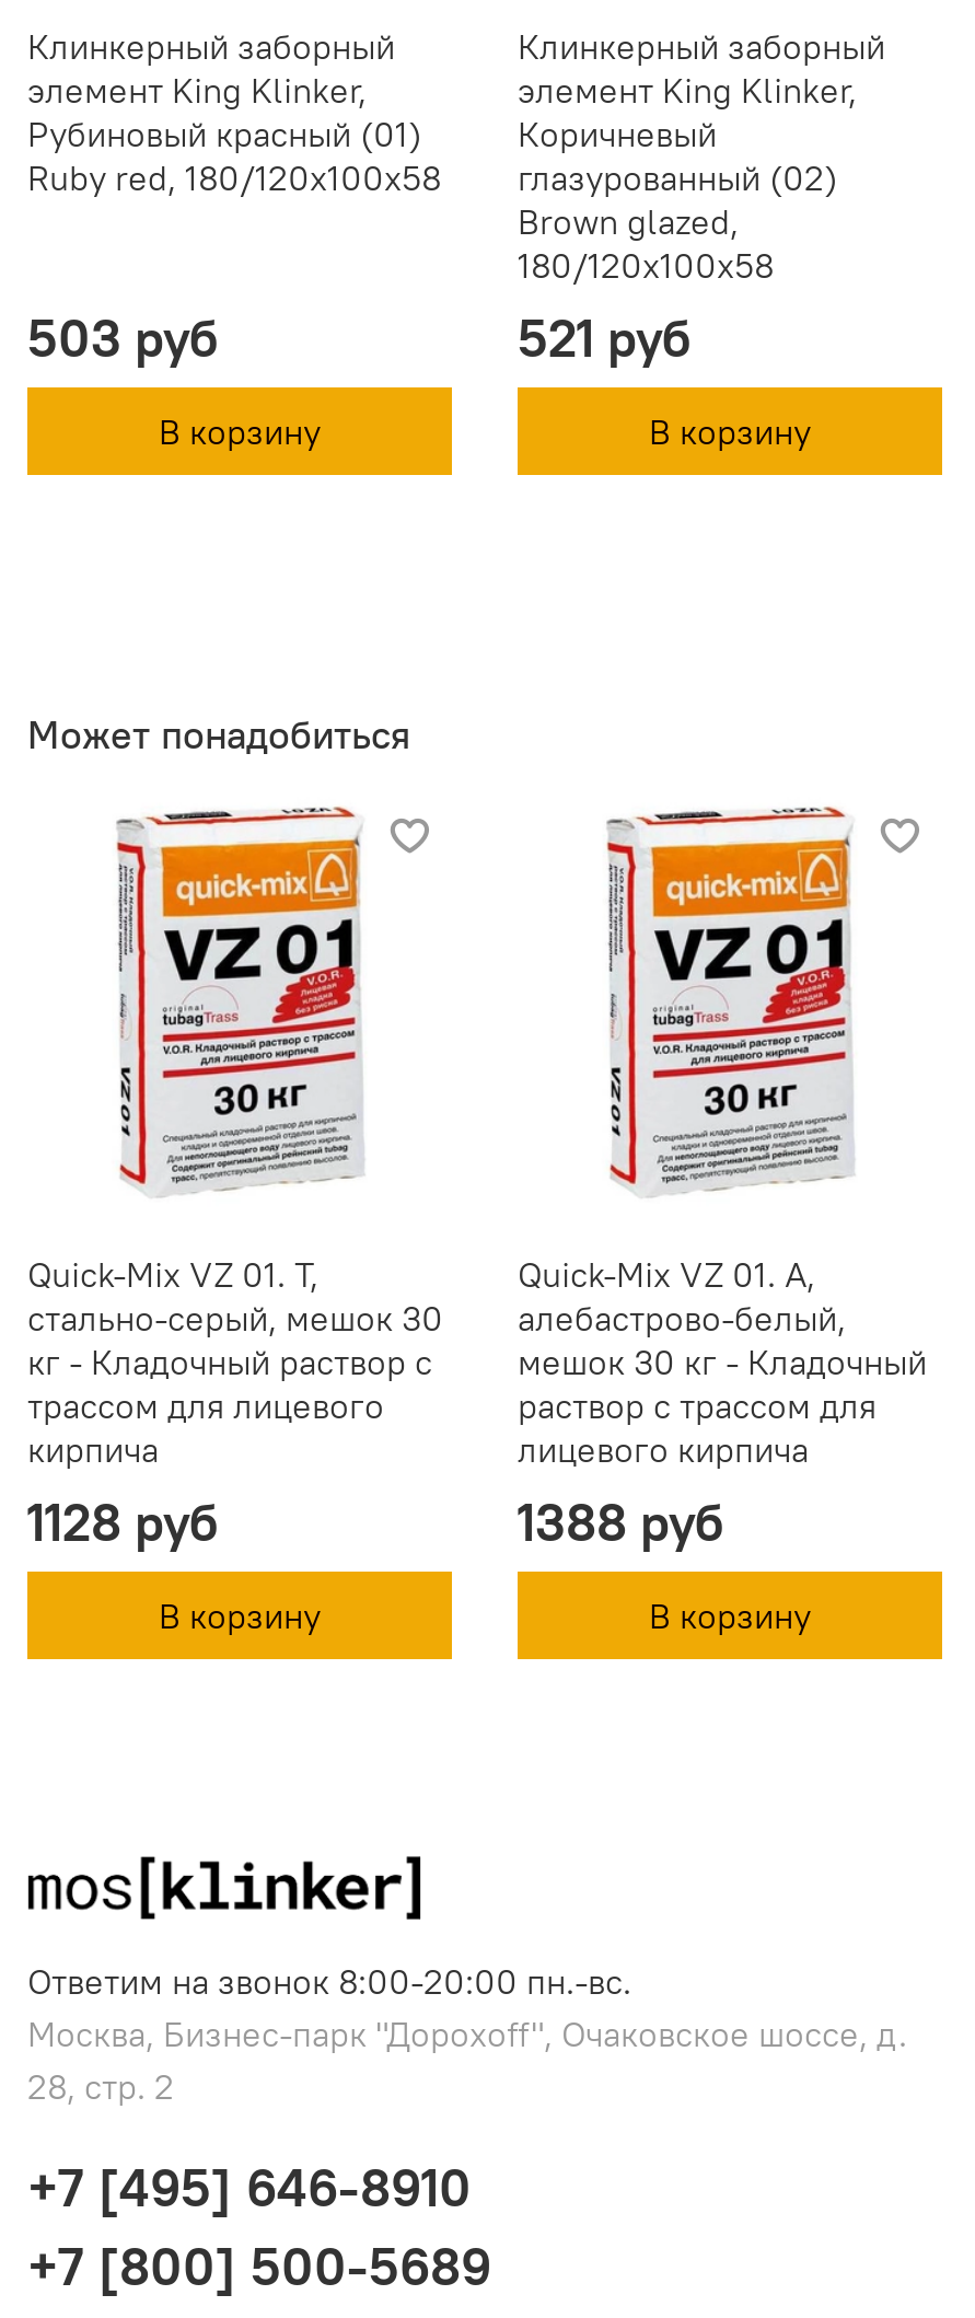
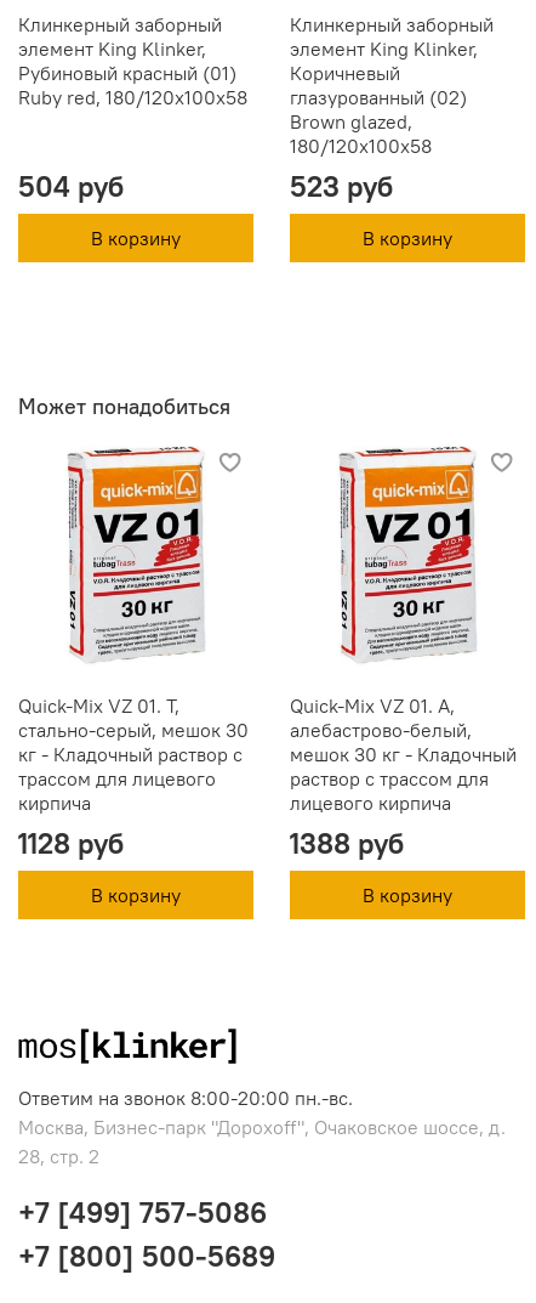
- 503 руб
+ 504 руб

- 521 руб
+ 523 руб

- +7 [495] 646-8910
+ +7 [499] 757-5086
